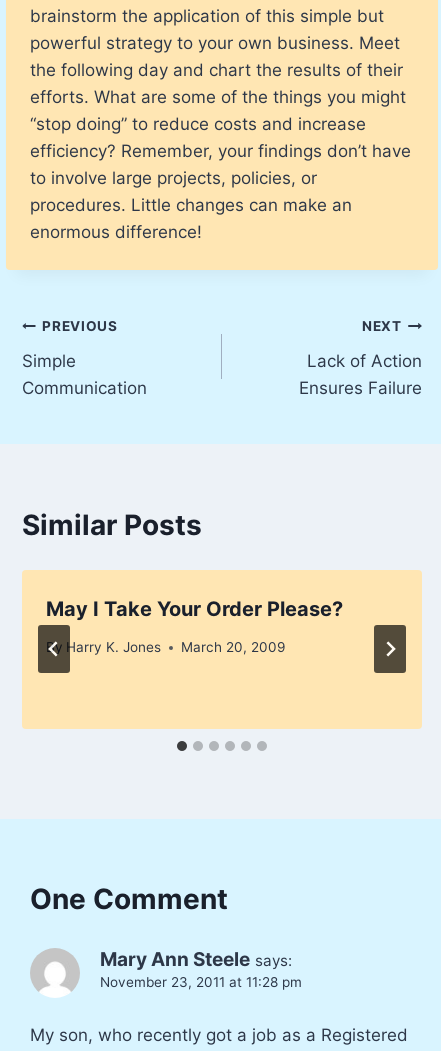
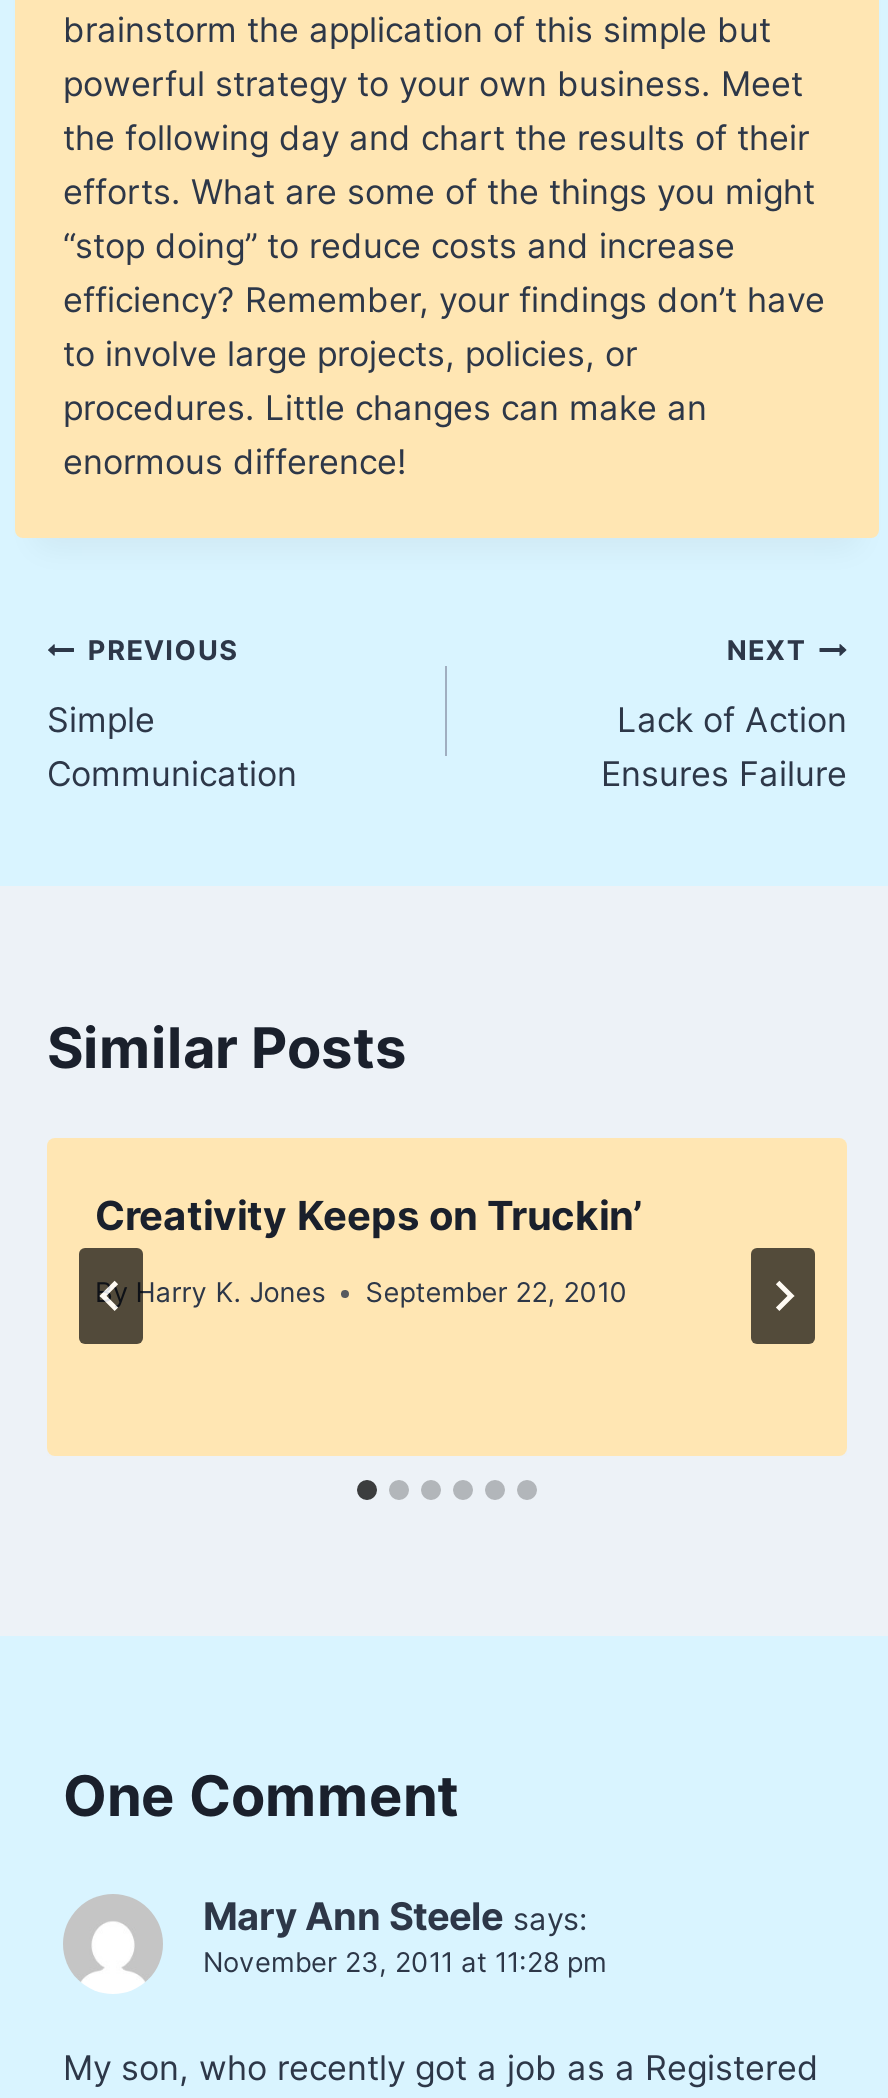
- May I Take Your Order Please?
+ Creativity Keeps on Truckin’

- March 20, 2009
+ September 22, 2010
